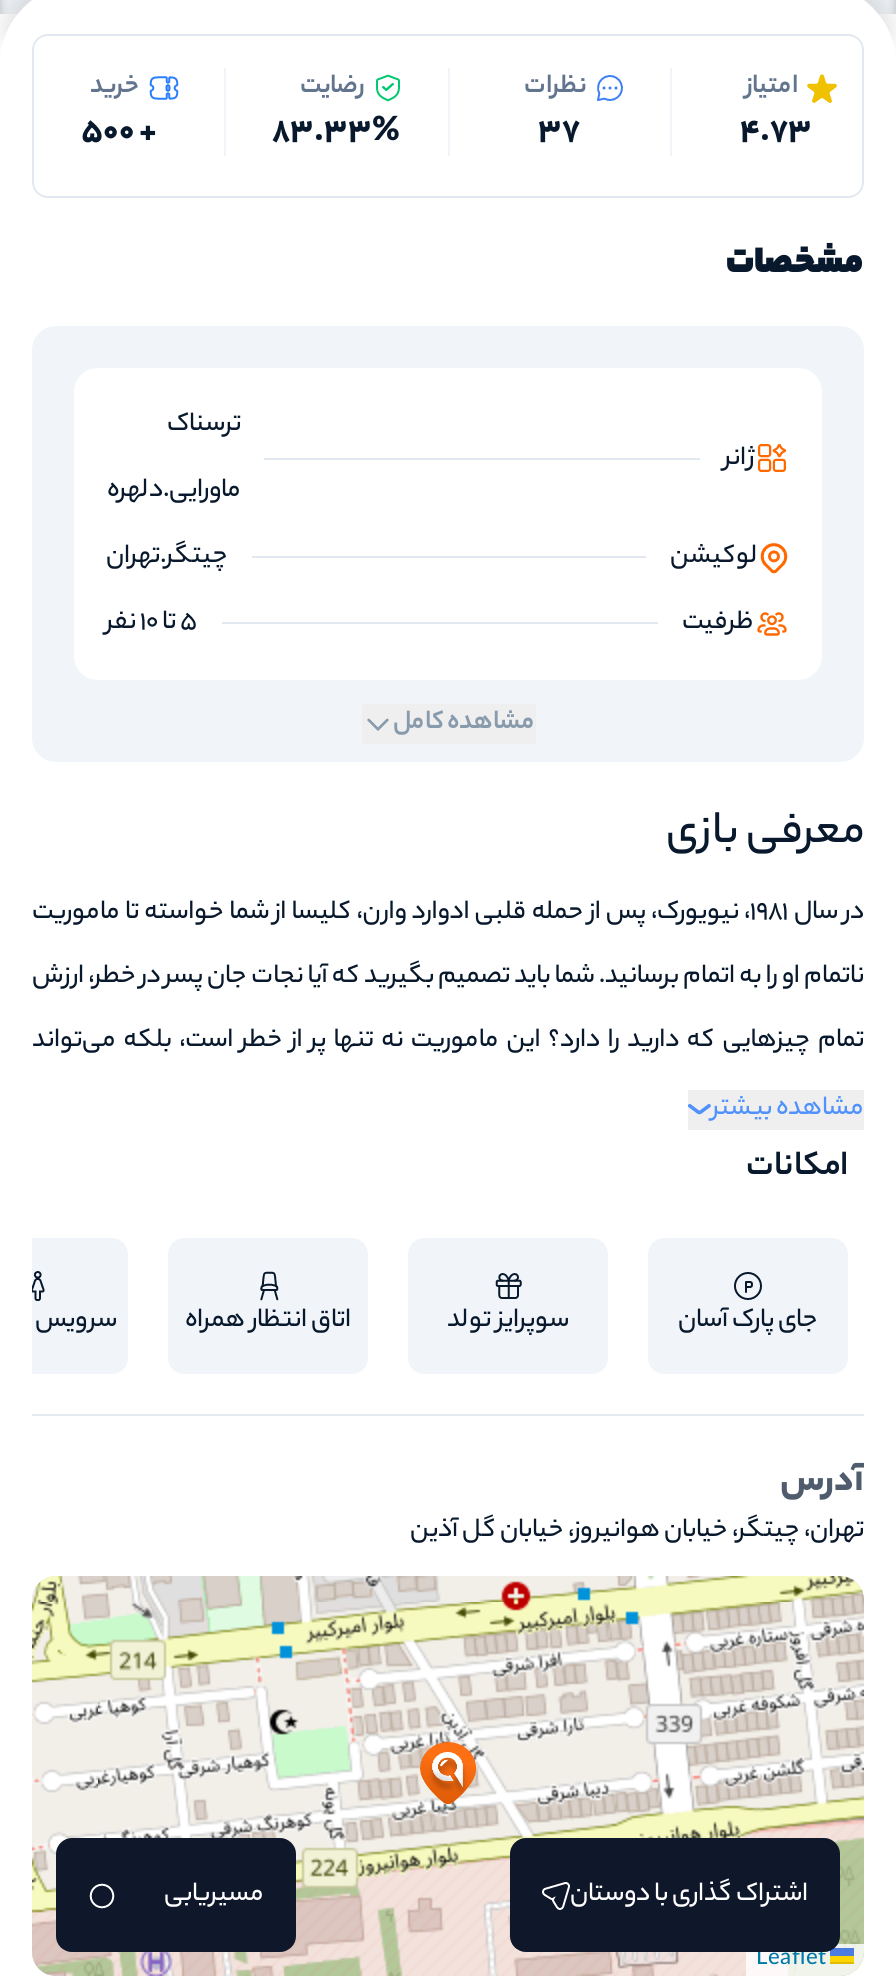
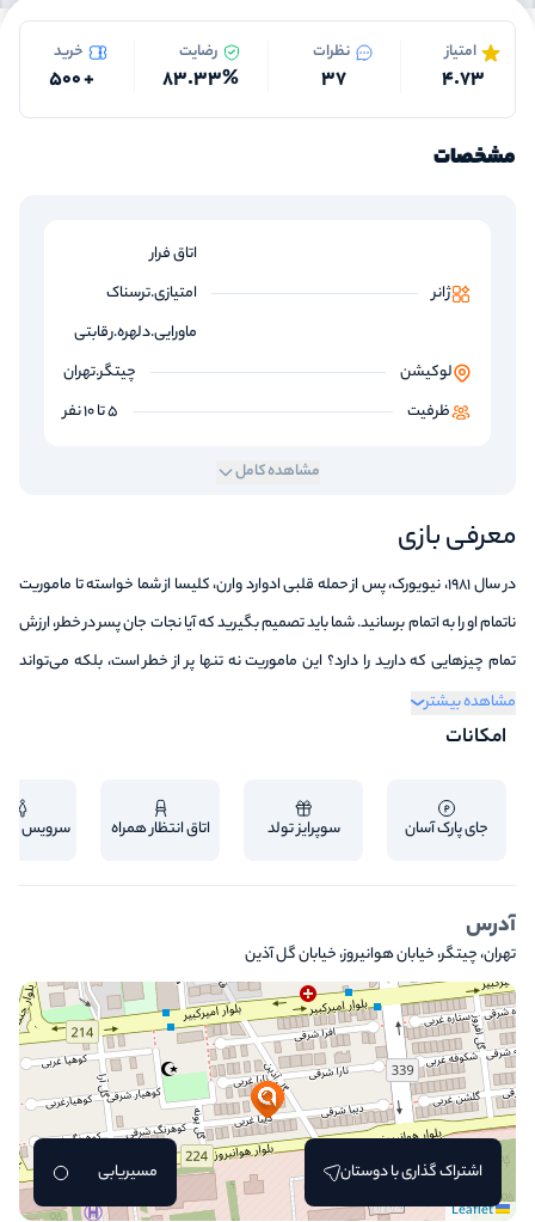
- ترسناک
- ماورایی.دلهره
+ اتاق فرار
+ امتیازی.ترسناک
+ ماورایی.دلهره.رقابتی
